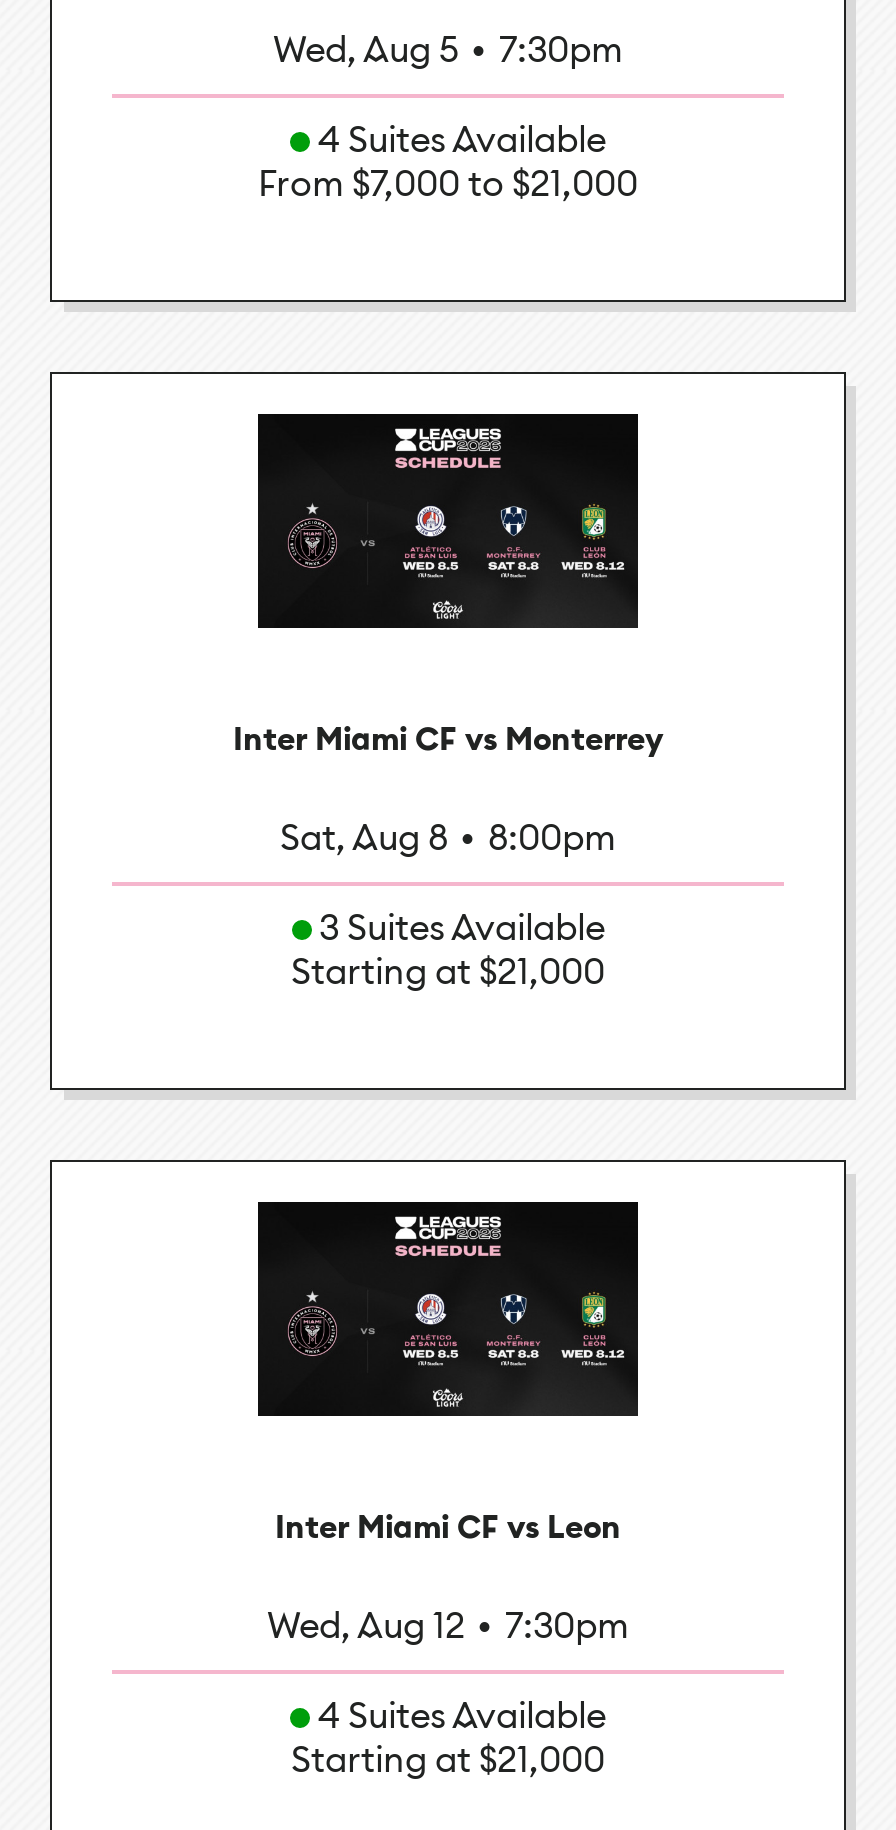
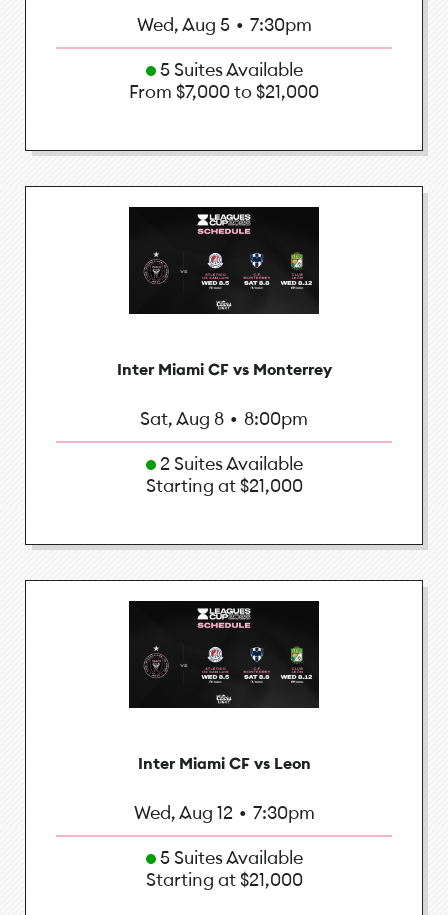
- 4 Suites Available
+ 5 Suites Available

- 3 Suites Available
+ 2 Suites Available

- 4 Suites Available
+ 5 Suites Available
